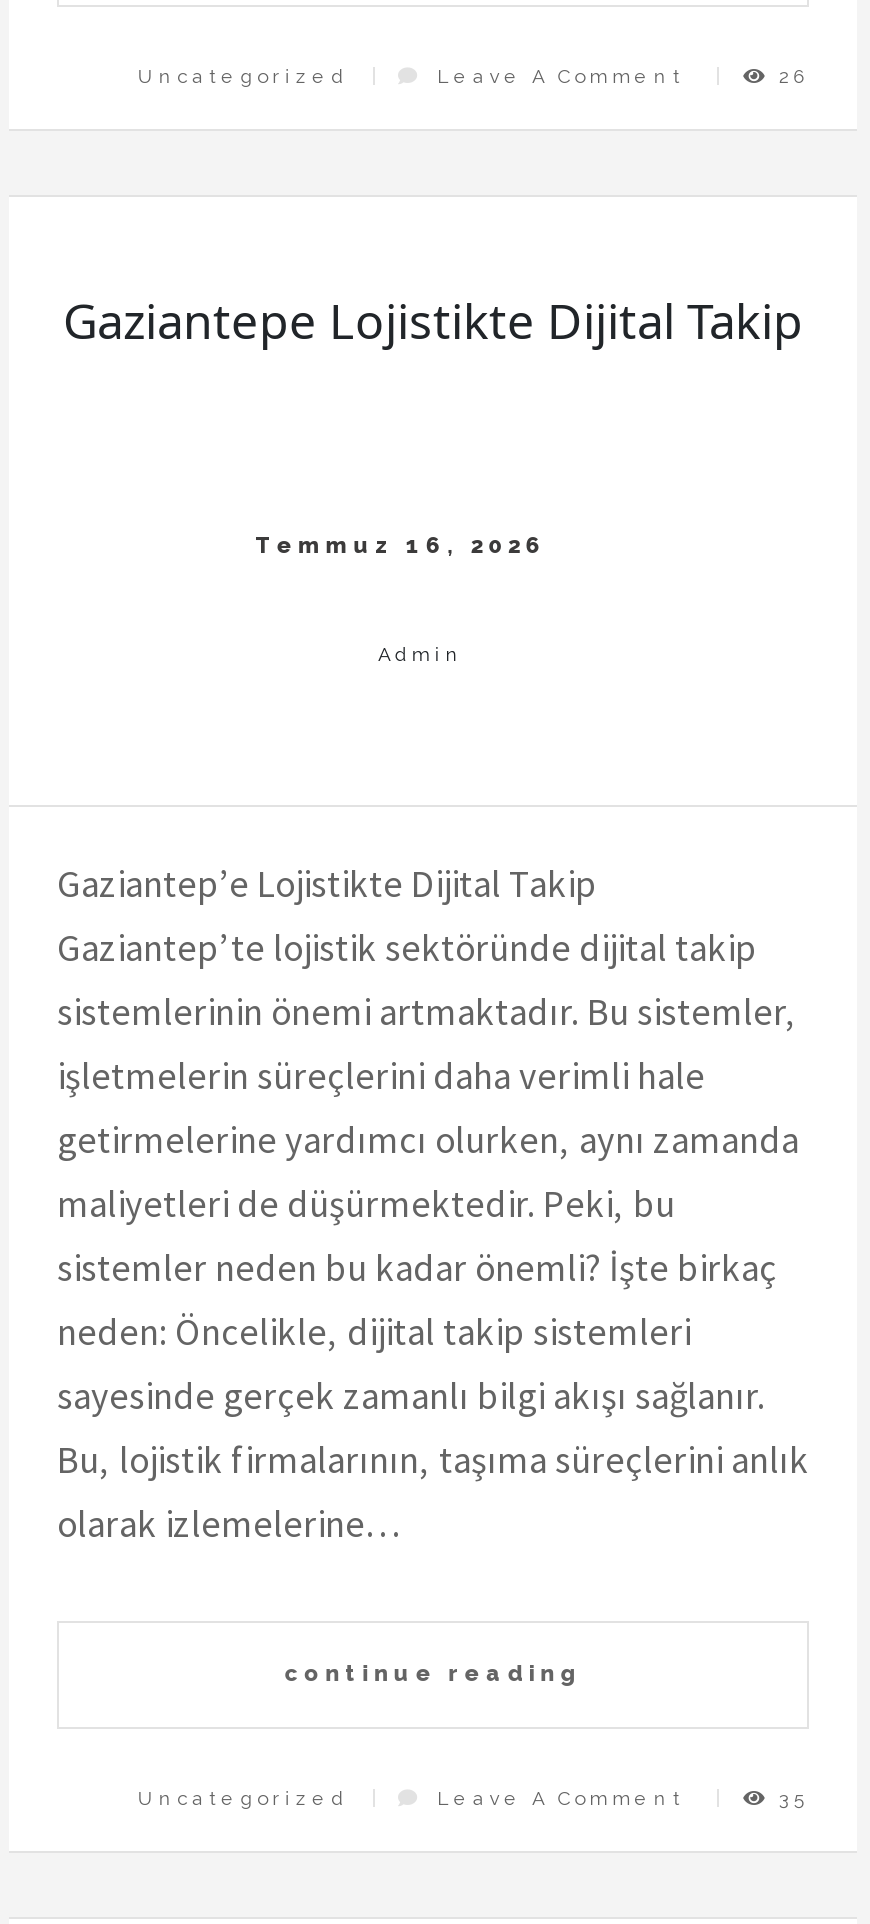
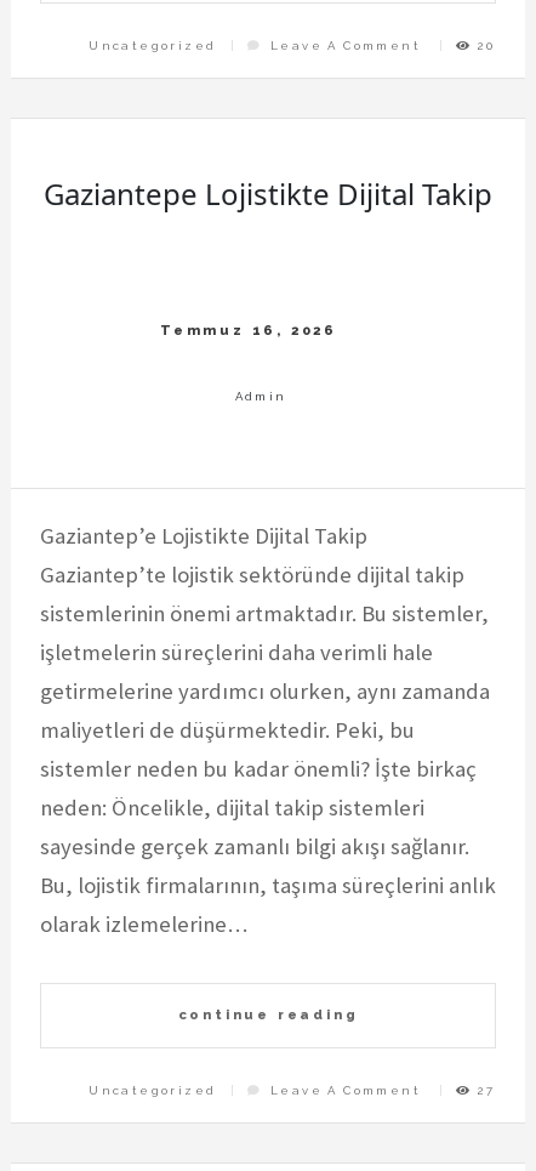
- 26
+ 20

- 35
+ 27
